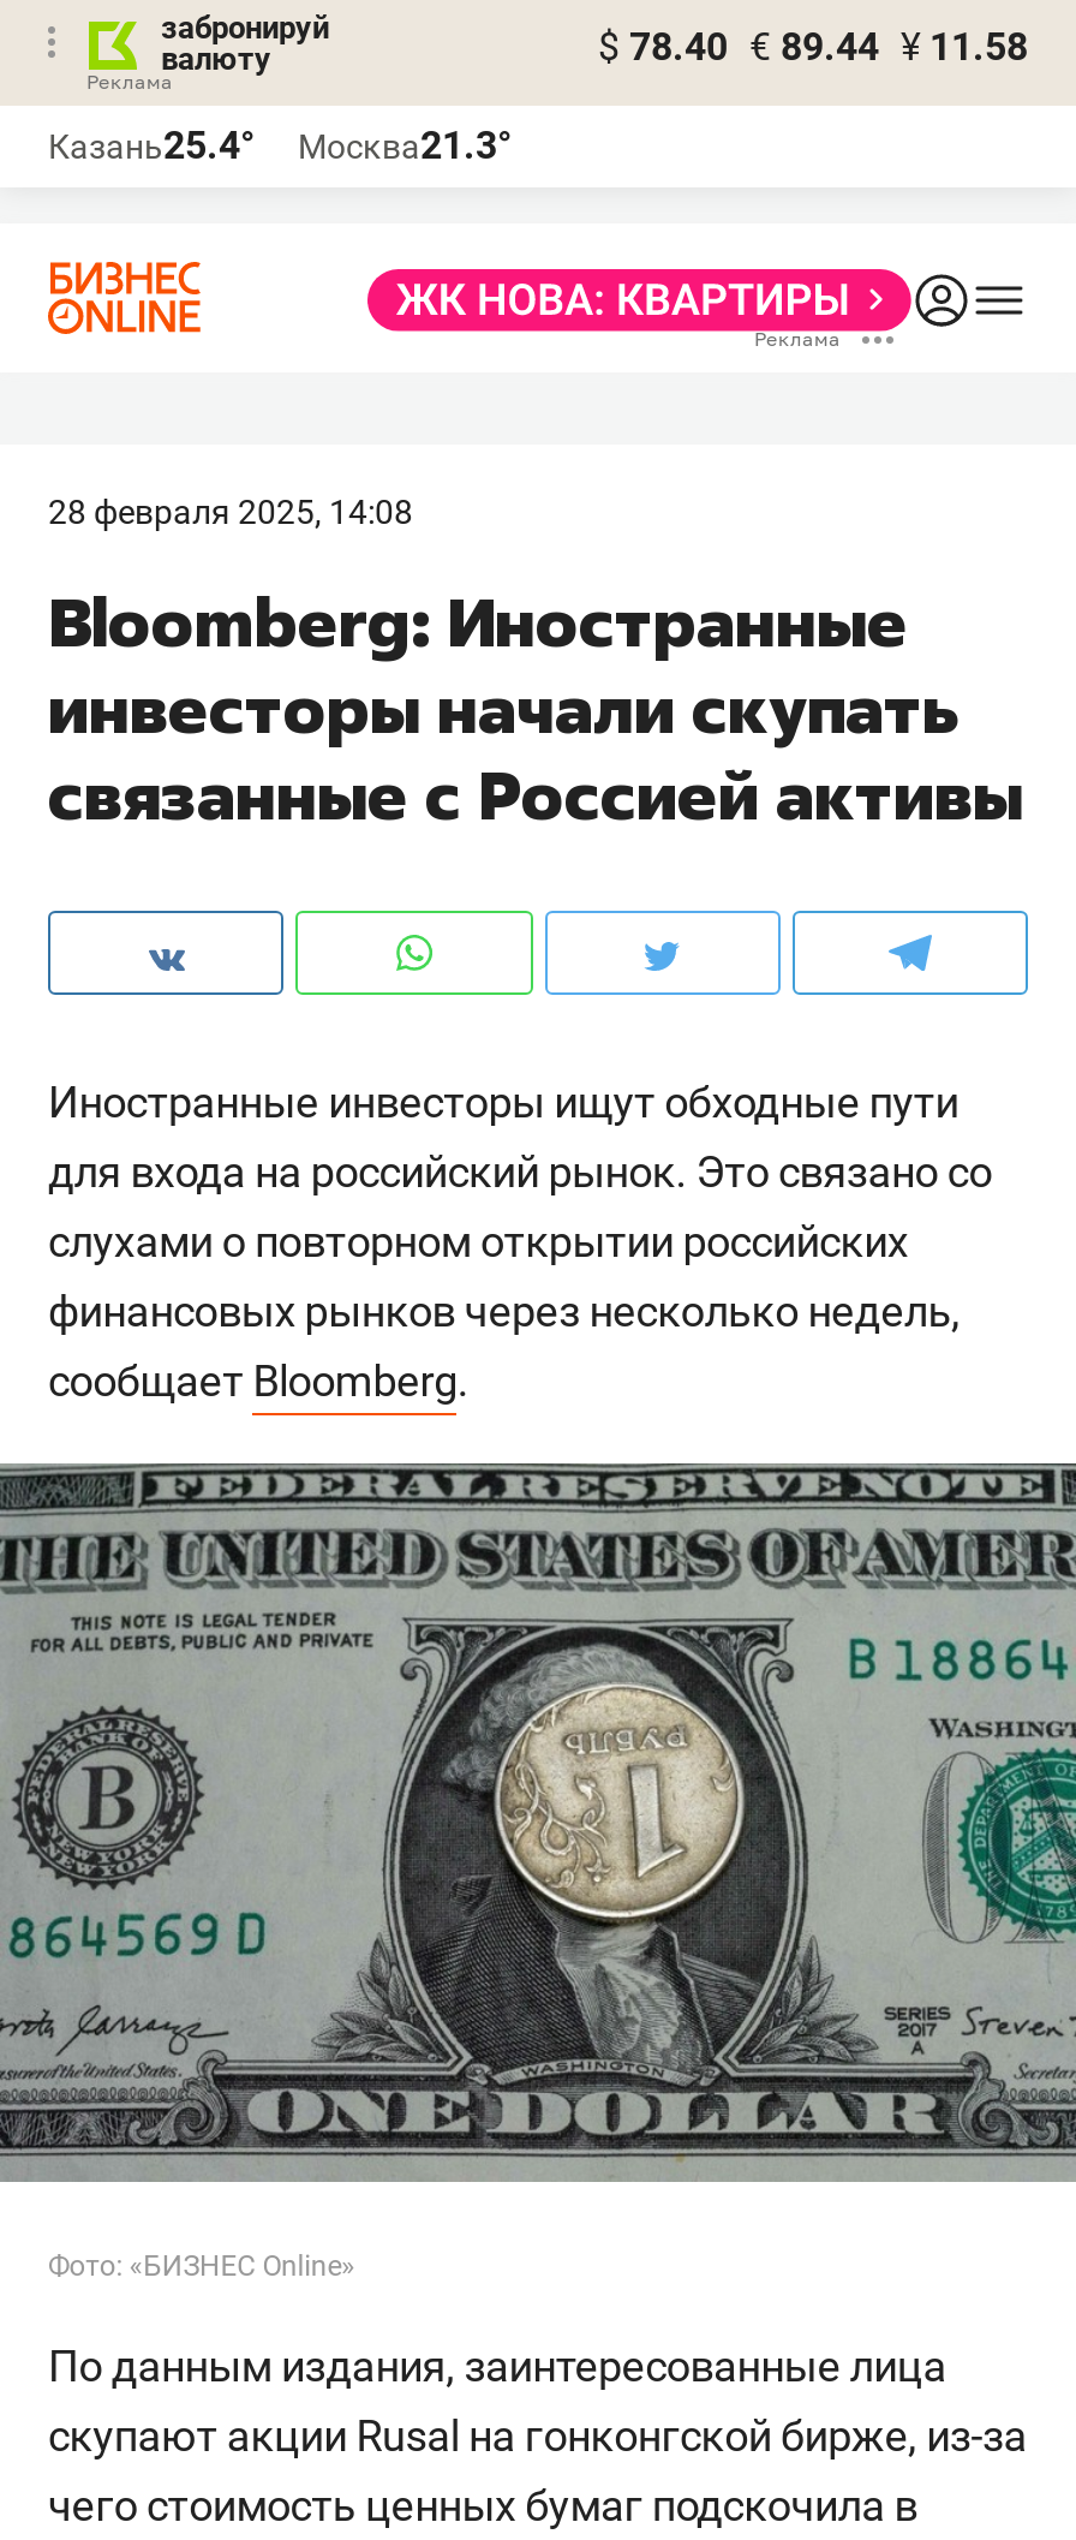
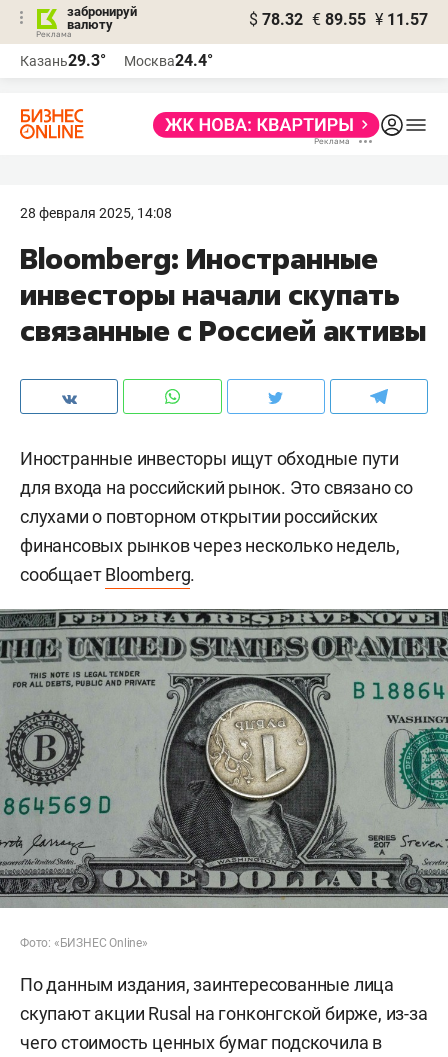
- $ 78.40 € 89.44 ¥ 11.58
+ $ 78.32 € 89.55 ¥ 11.57

- Казань25.4°
+ Казань29.3°

- Москва21.3°
+ Москва24.4°
